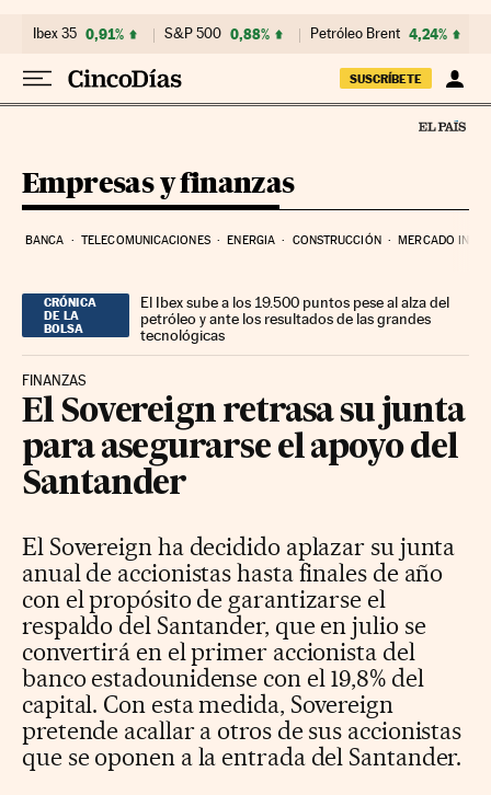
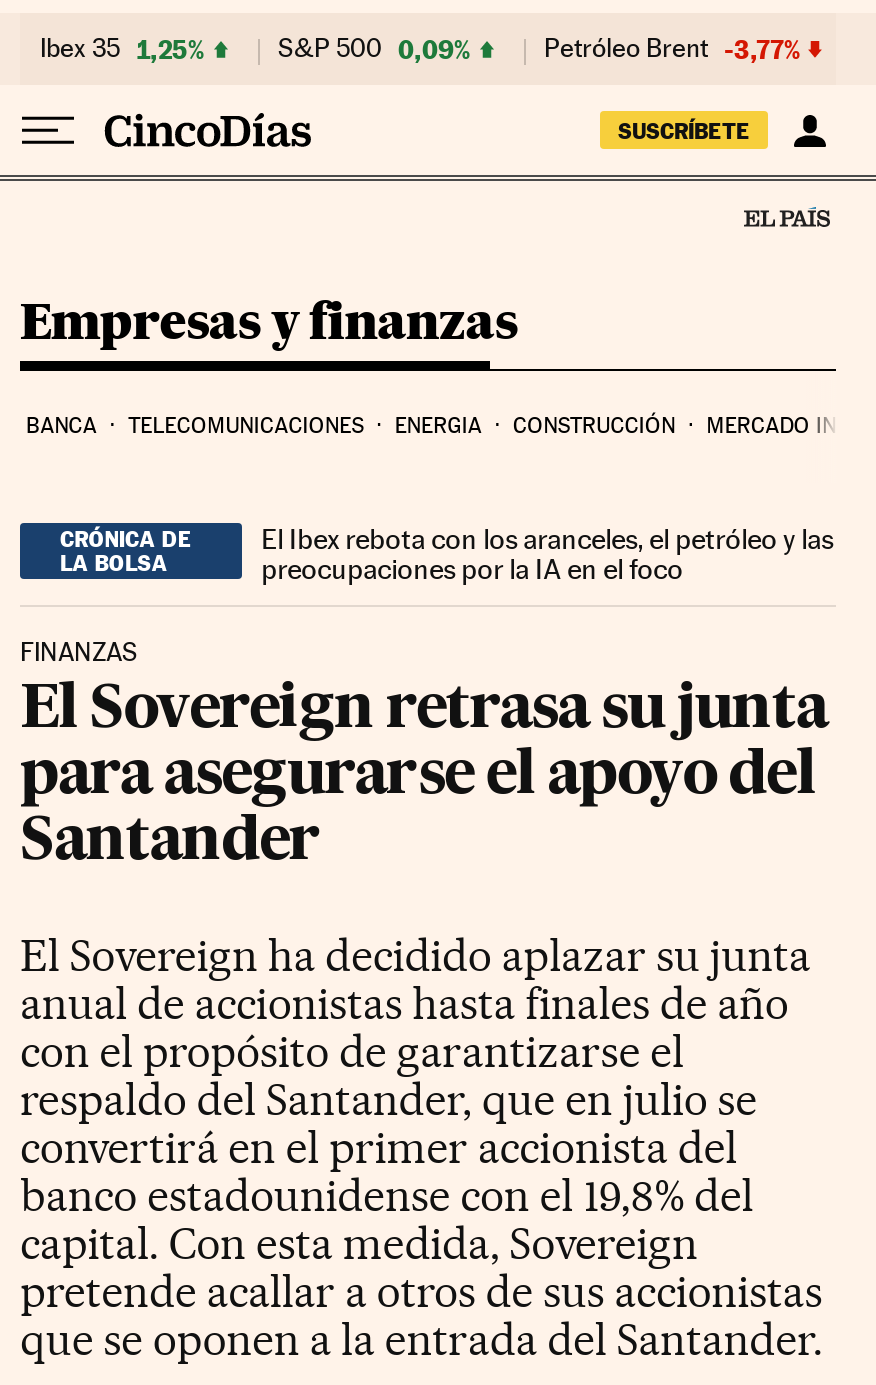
- Ibex 35 0,91%
+ Ibex 35 1,25%

- S&P 500 0,88%
+ S&P 500 0,09%

- Petróleo Brent 4,24%
+ Petróleo Brent -3,77%

- El Ibex sube a los 19.500 puntos pese al alza del
- petróleo y ante los resultados de las grandes
- tecnológicas
+ El Ibex rebota con los aranceles, el petróleo y las
+ preocupaciones por la IA en el foco
